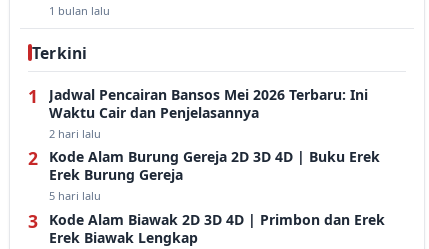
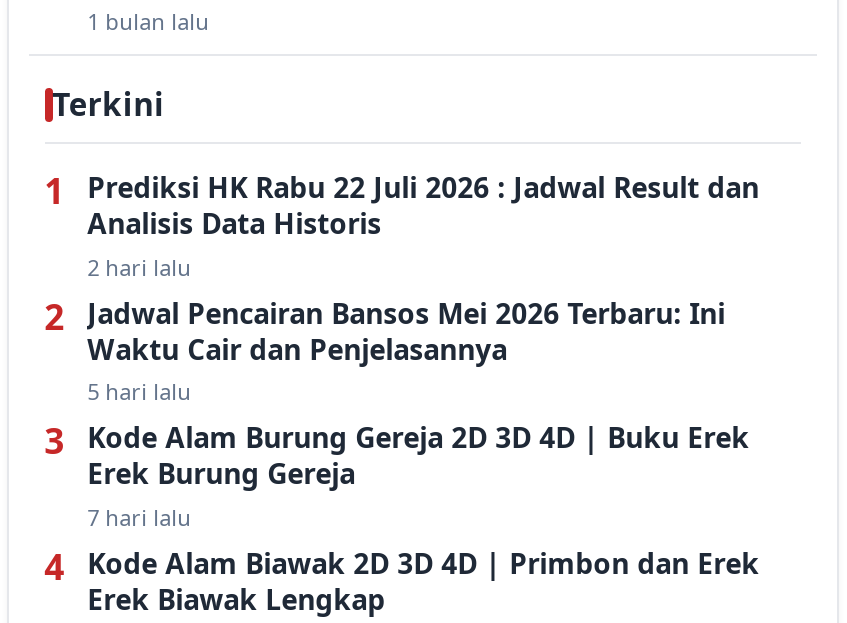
+ Prediksi HK Rabu 22 Juli 2026 : Jadwal Result dan
+ Analisis Data Historis
+ 2 hari lalu

- 2 hari lalu
+ 5 hari lalu

- 5 hari lalu
+ 7 hari lalu
